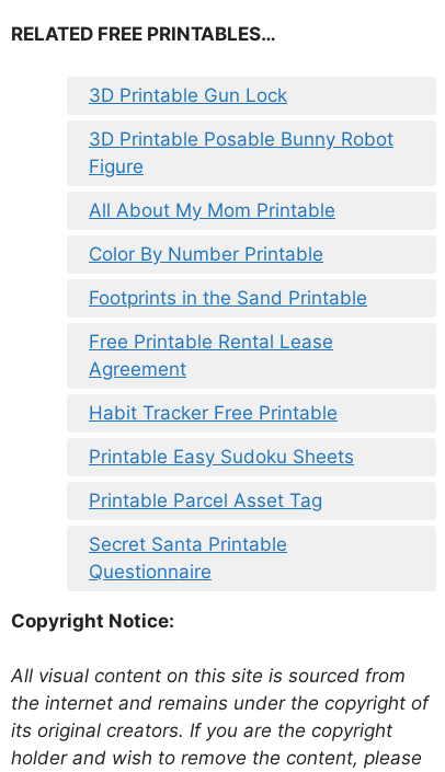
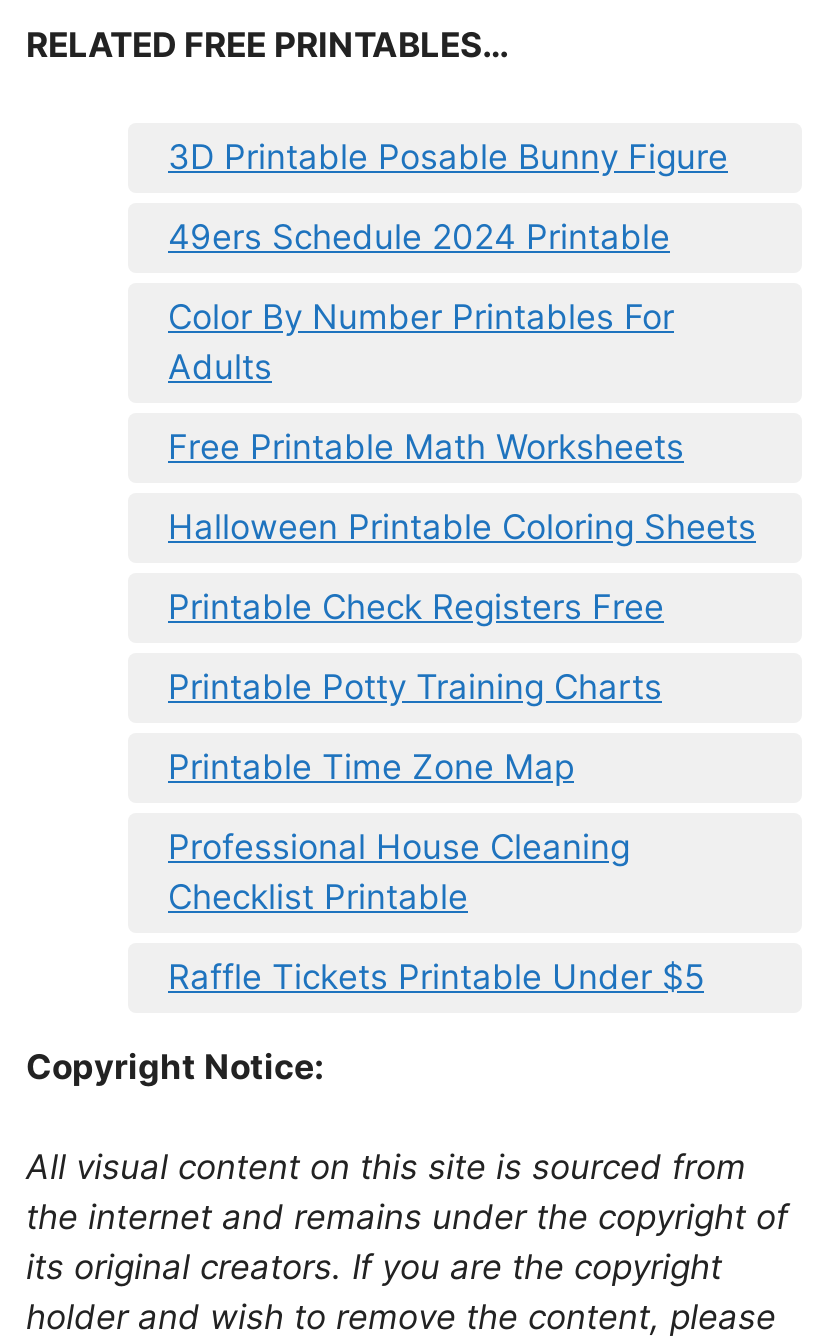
- 3D Printable Gun Lock
+ 3D Printable Posable Bunny Figure

- 3D Printable Posable Bunny Robot
- Figure
+ 49ers Schedule 2024 Printable

- All About My Mom Printable
+ Color By Number Printables For
+ Adults

- Color By Number Printable
+ Free Printable Math Worksheets

- Footprints in the Sand Printable
+ Halloween Printable Coloring Sheets

- Free Printable Rental Lease
- Agreement
+ Printable Check Registers Free

- Habit Tracker Free Printable
+ Printable Potty Training Charts

- Printable Easy Sudoku Sheets
+ Printable Time Zone Map

- Printable Parcel Asset Tag
+ Professional House Cleaning
+ Checklist Printable

- Secret Santa Printable
- Questionnaire
+ Raffle Tickets Printable Under $5
